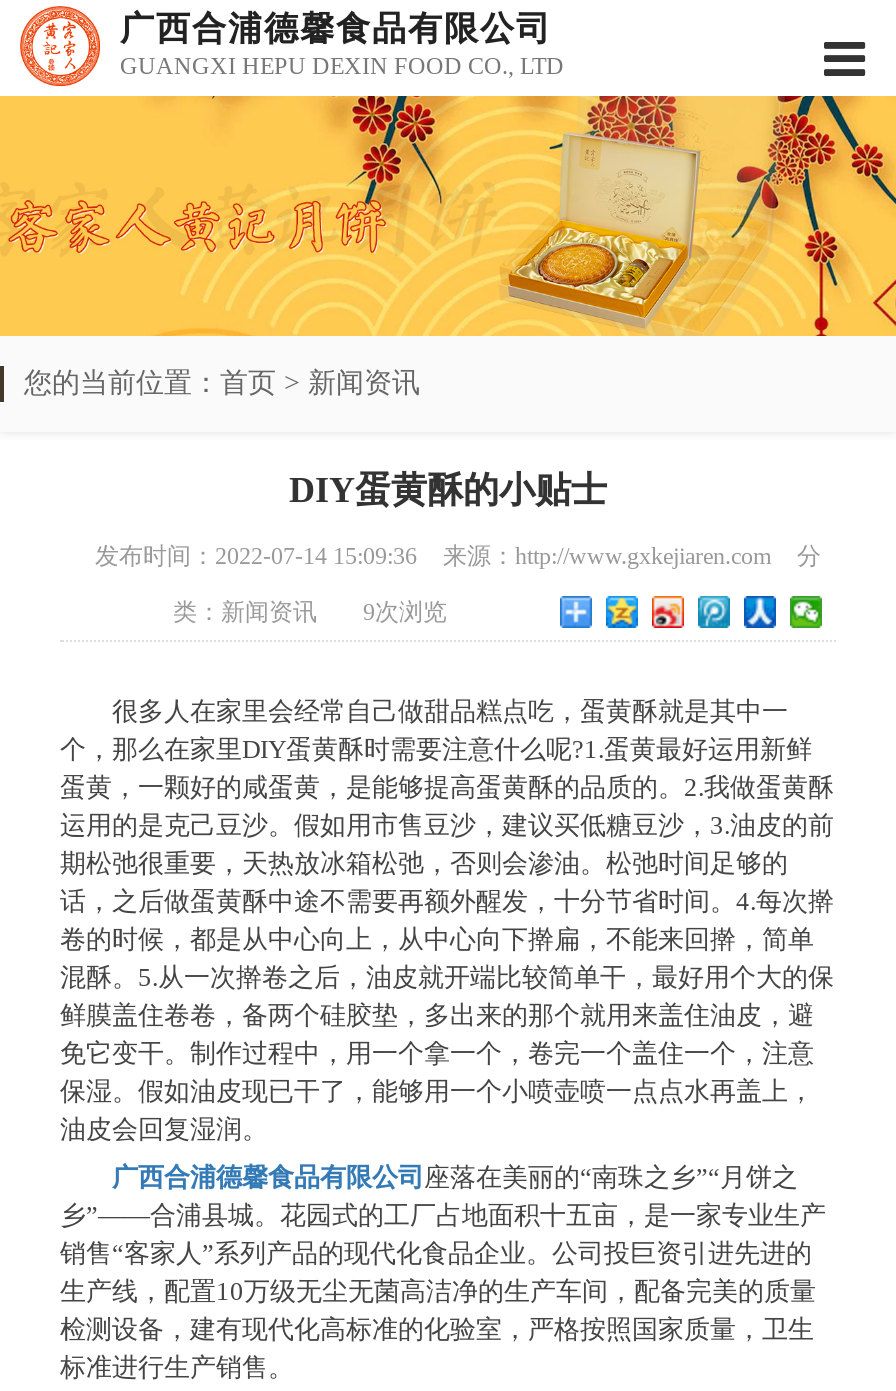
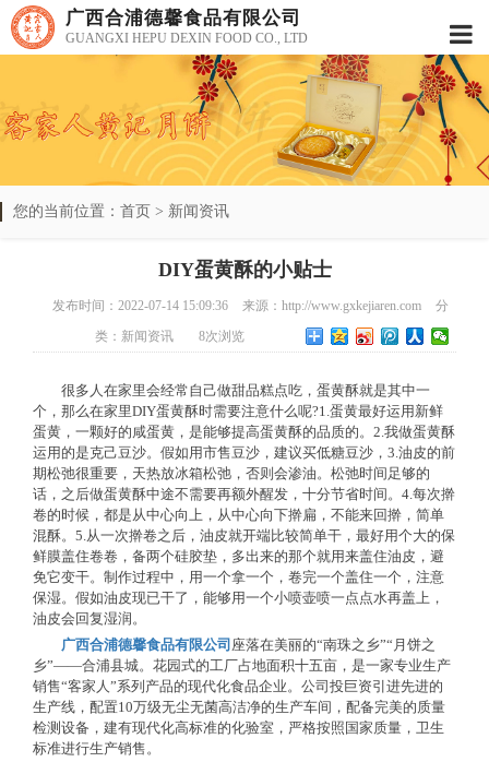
- 类：新闻资讯 9次浏览
+ 类：新闻资讯 8次浏览
